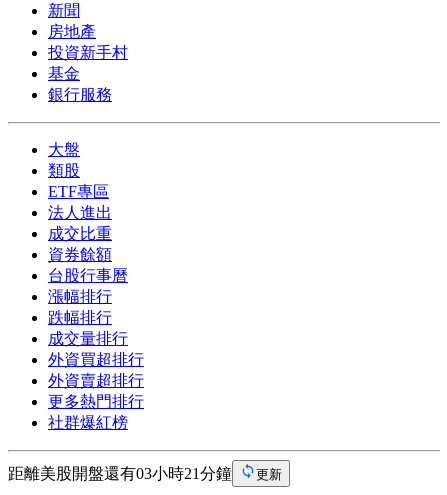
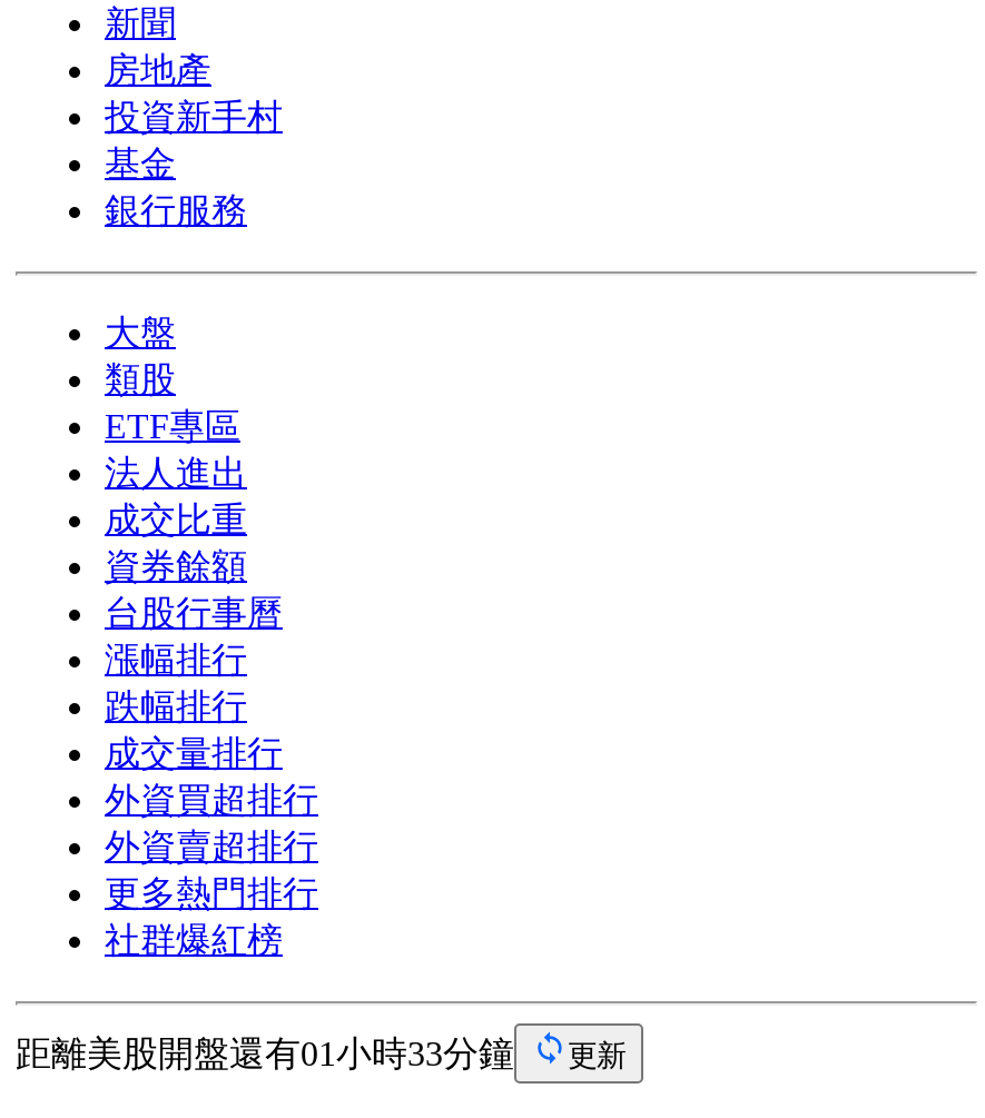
- 距離美股開盤還有03小時21分鐘
+ 距離美股開盤還有01小時33分鐘
